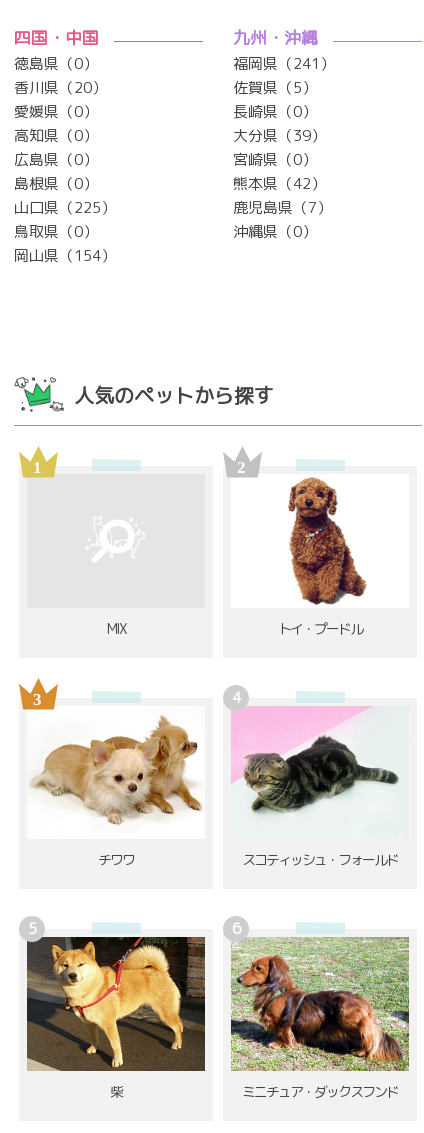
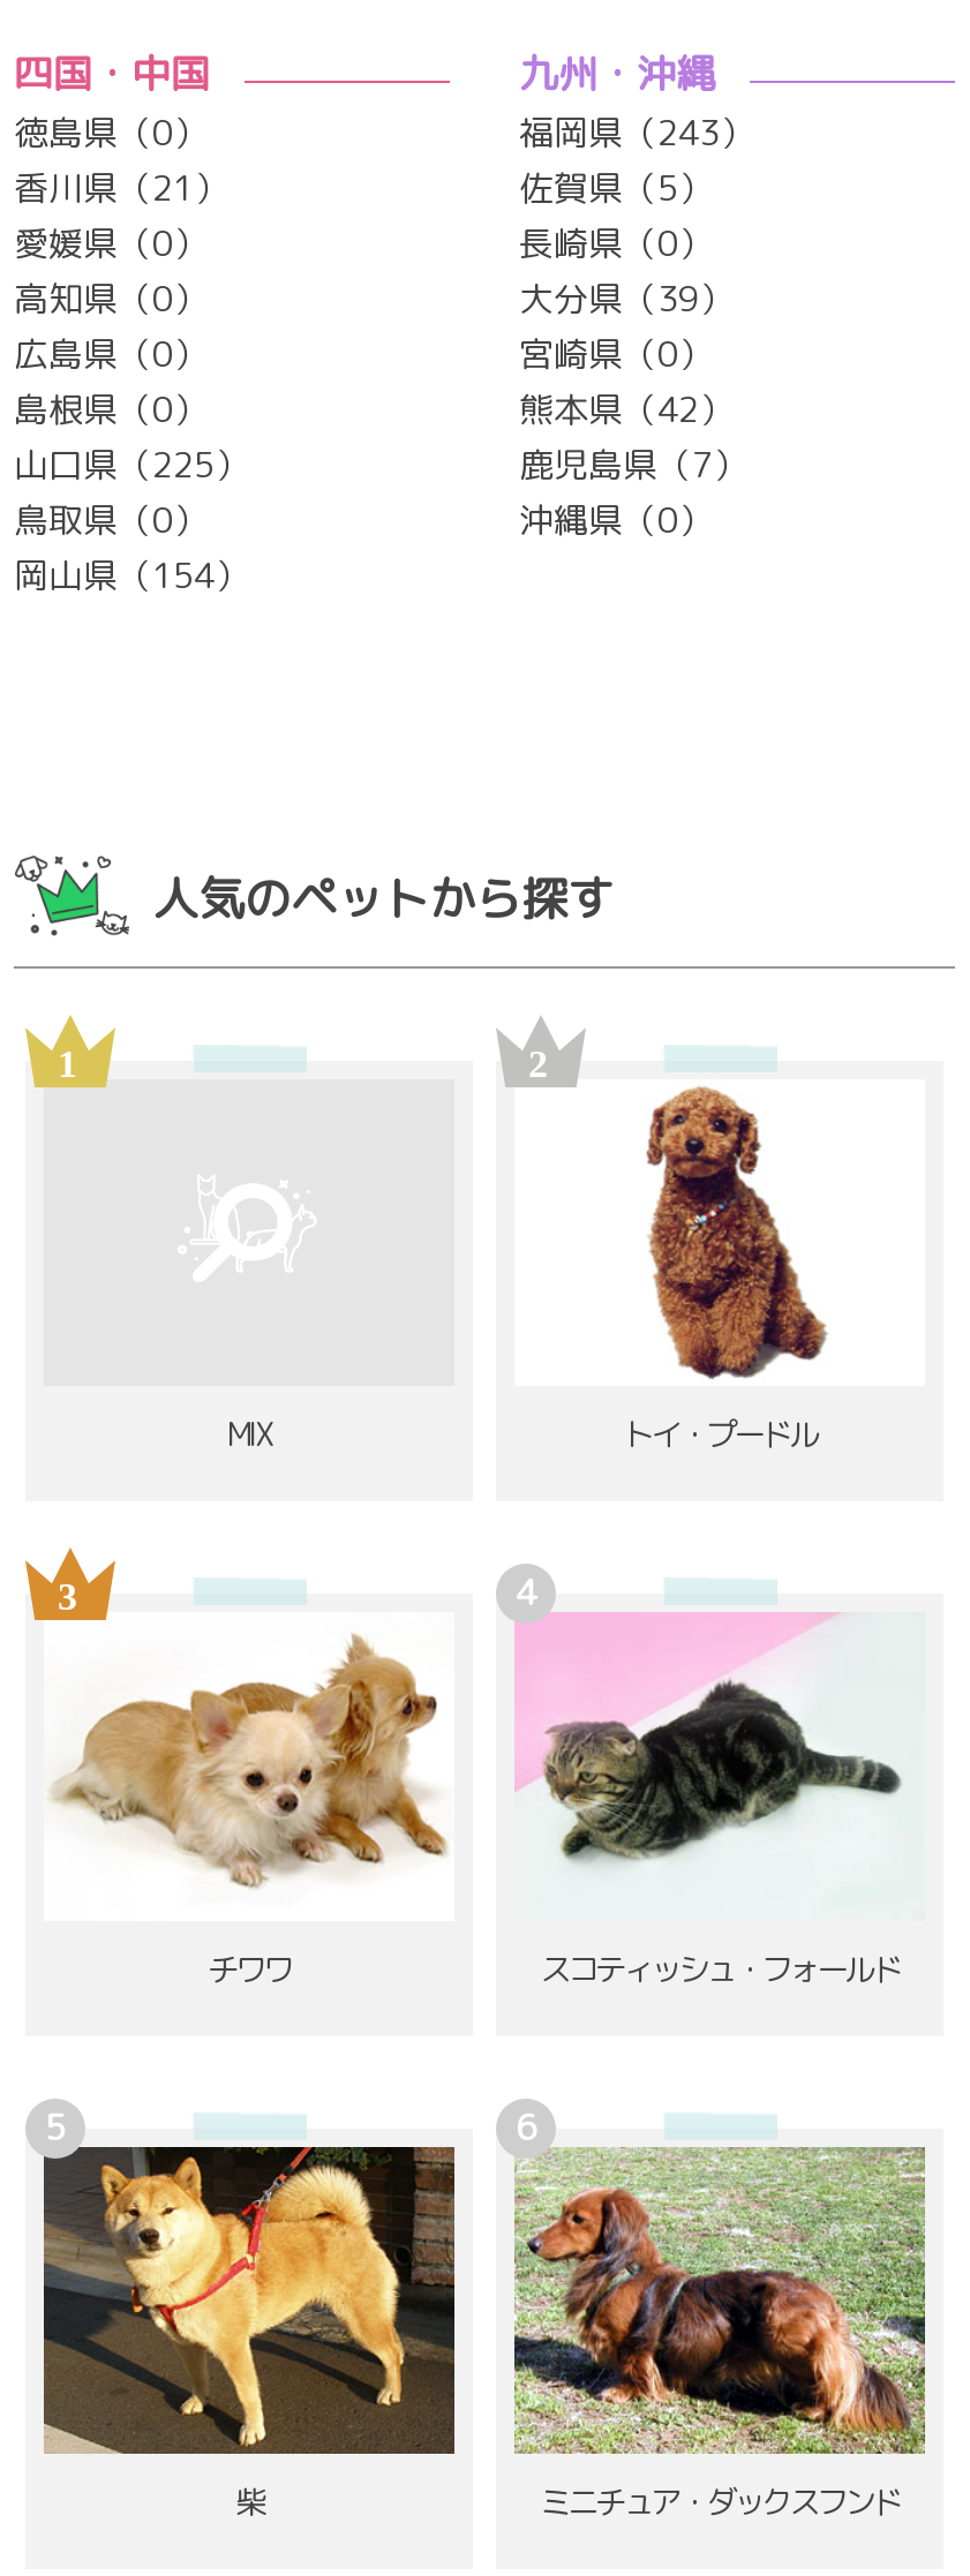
- 福岡県（241）
+ 福岡県（243）

- 香川県（20）
+ 香川県（21）
